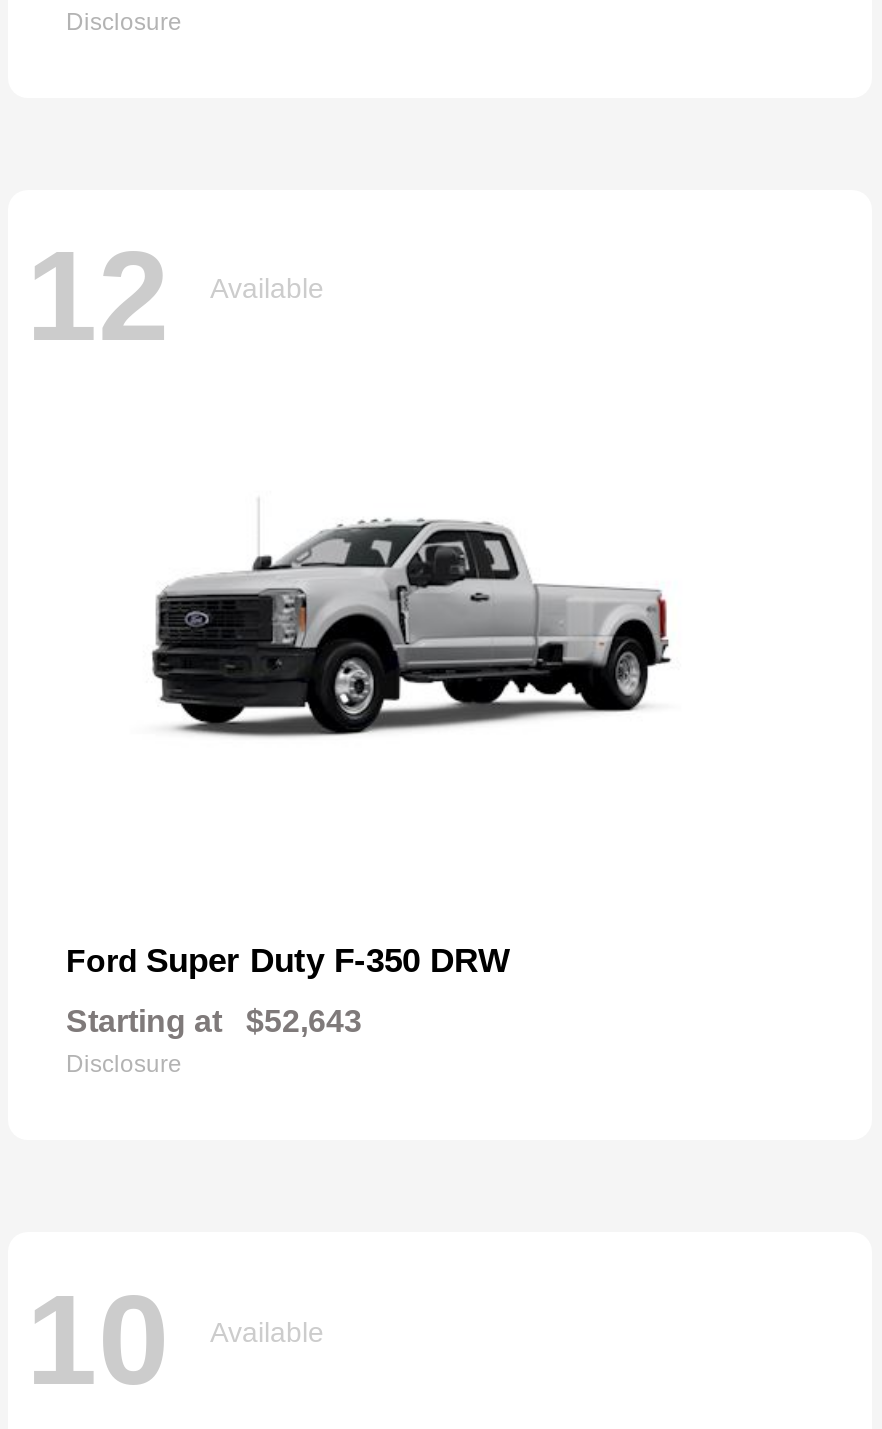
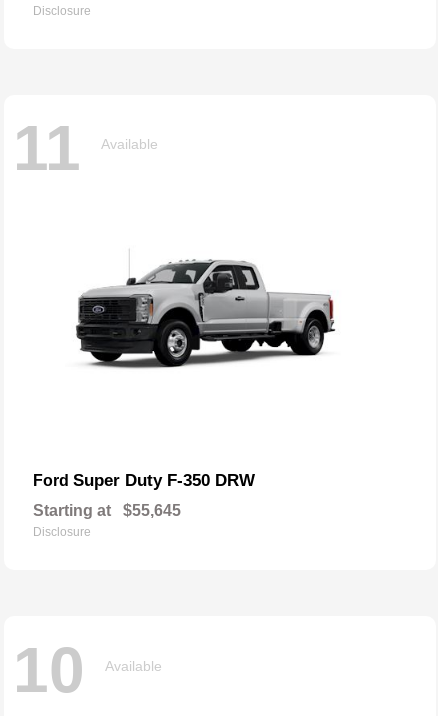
- 12 Available
+ 11 Available

- Starting at $52,643
+ Starting at $55,645
